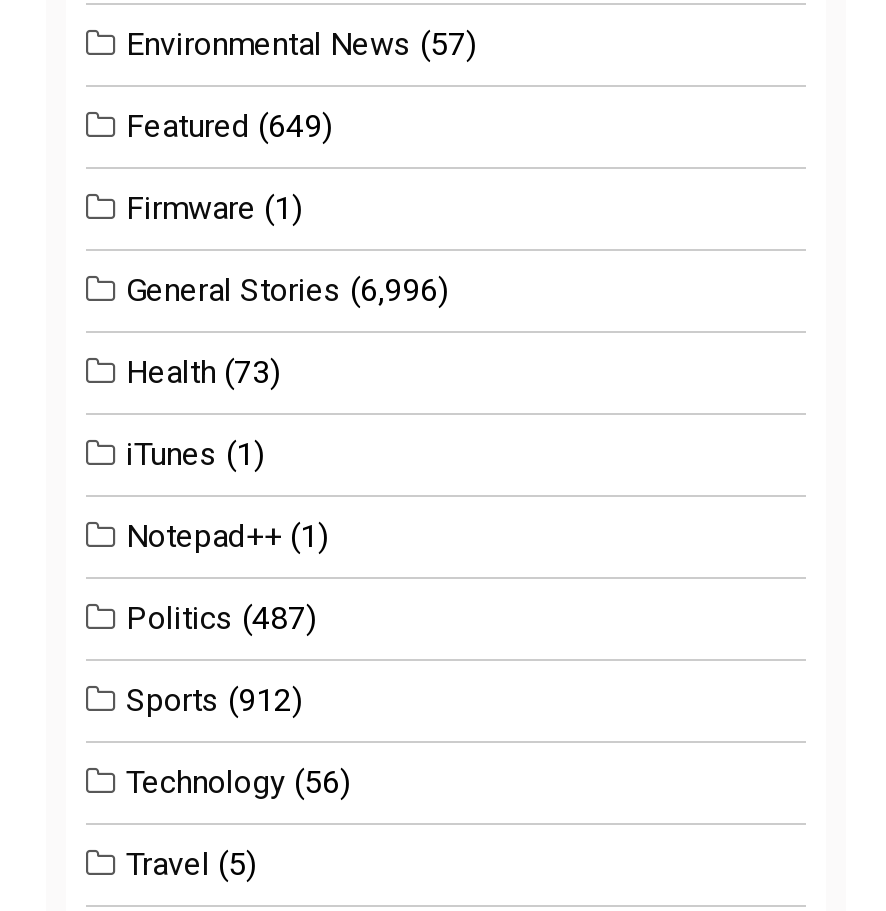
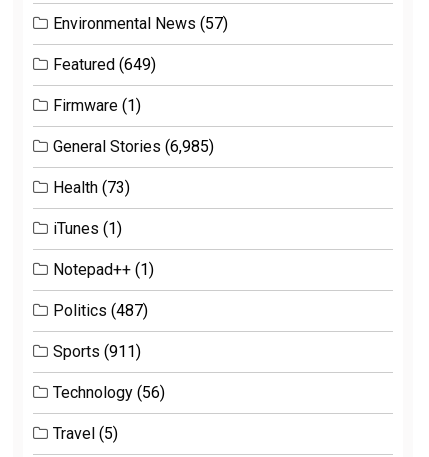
- General Stories (6,996)
+ General Stories (6,985)

- Sports (912)
+ Sports (911)
